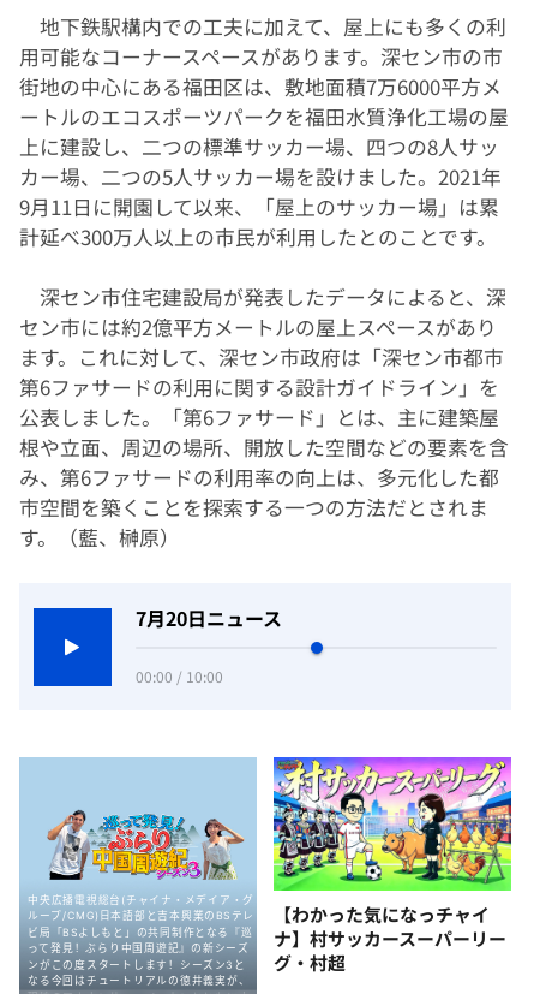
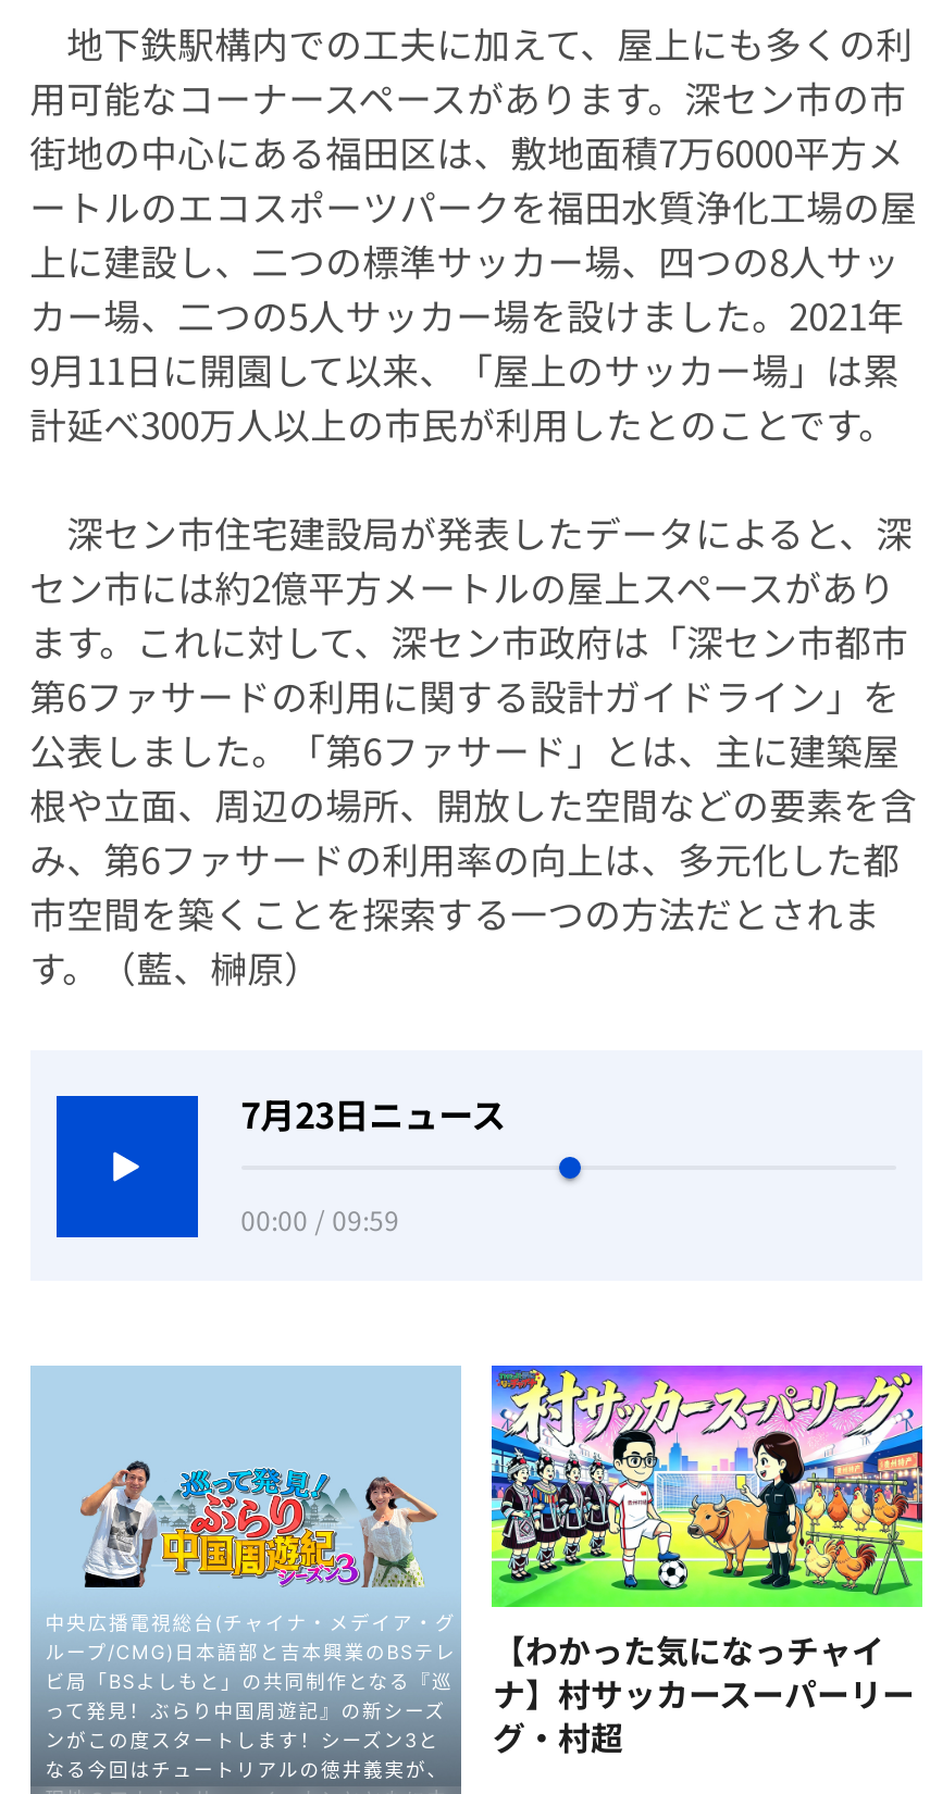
- 7月20日ニュース
+ 7月23日ニュース

- 00:00 / 10:00
+ 00:00 / 09:59
